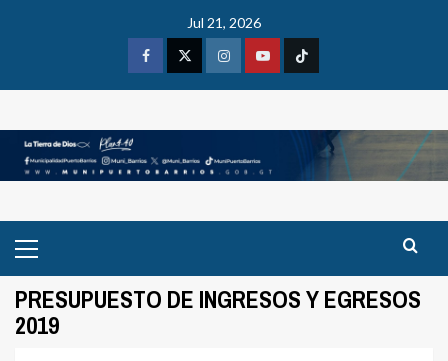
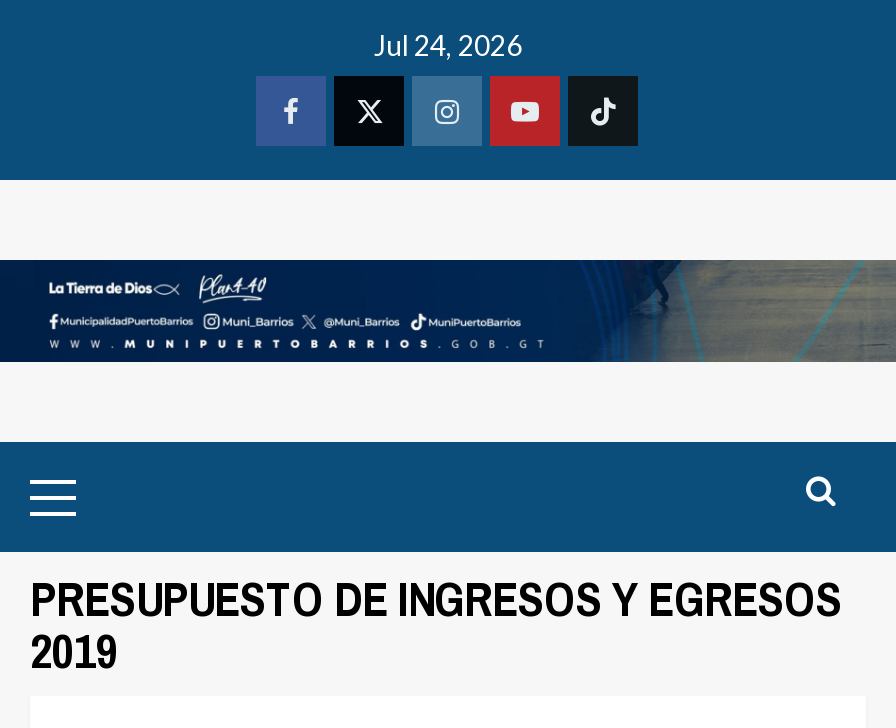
- Jul 21, 2026
+ Jul 24, 2026
